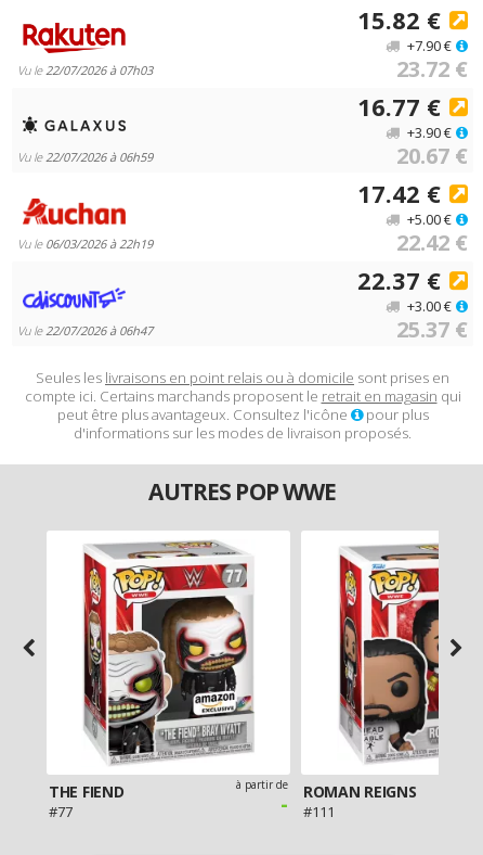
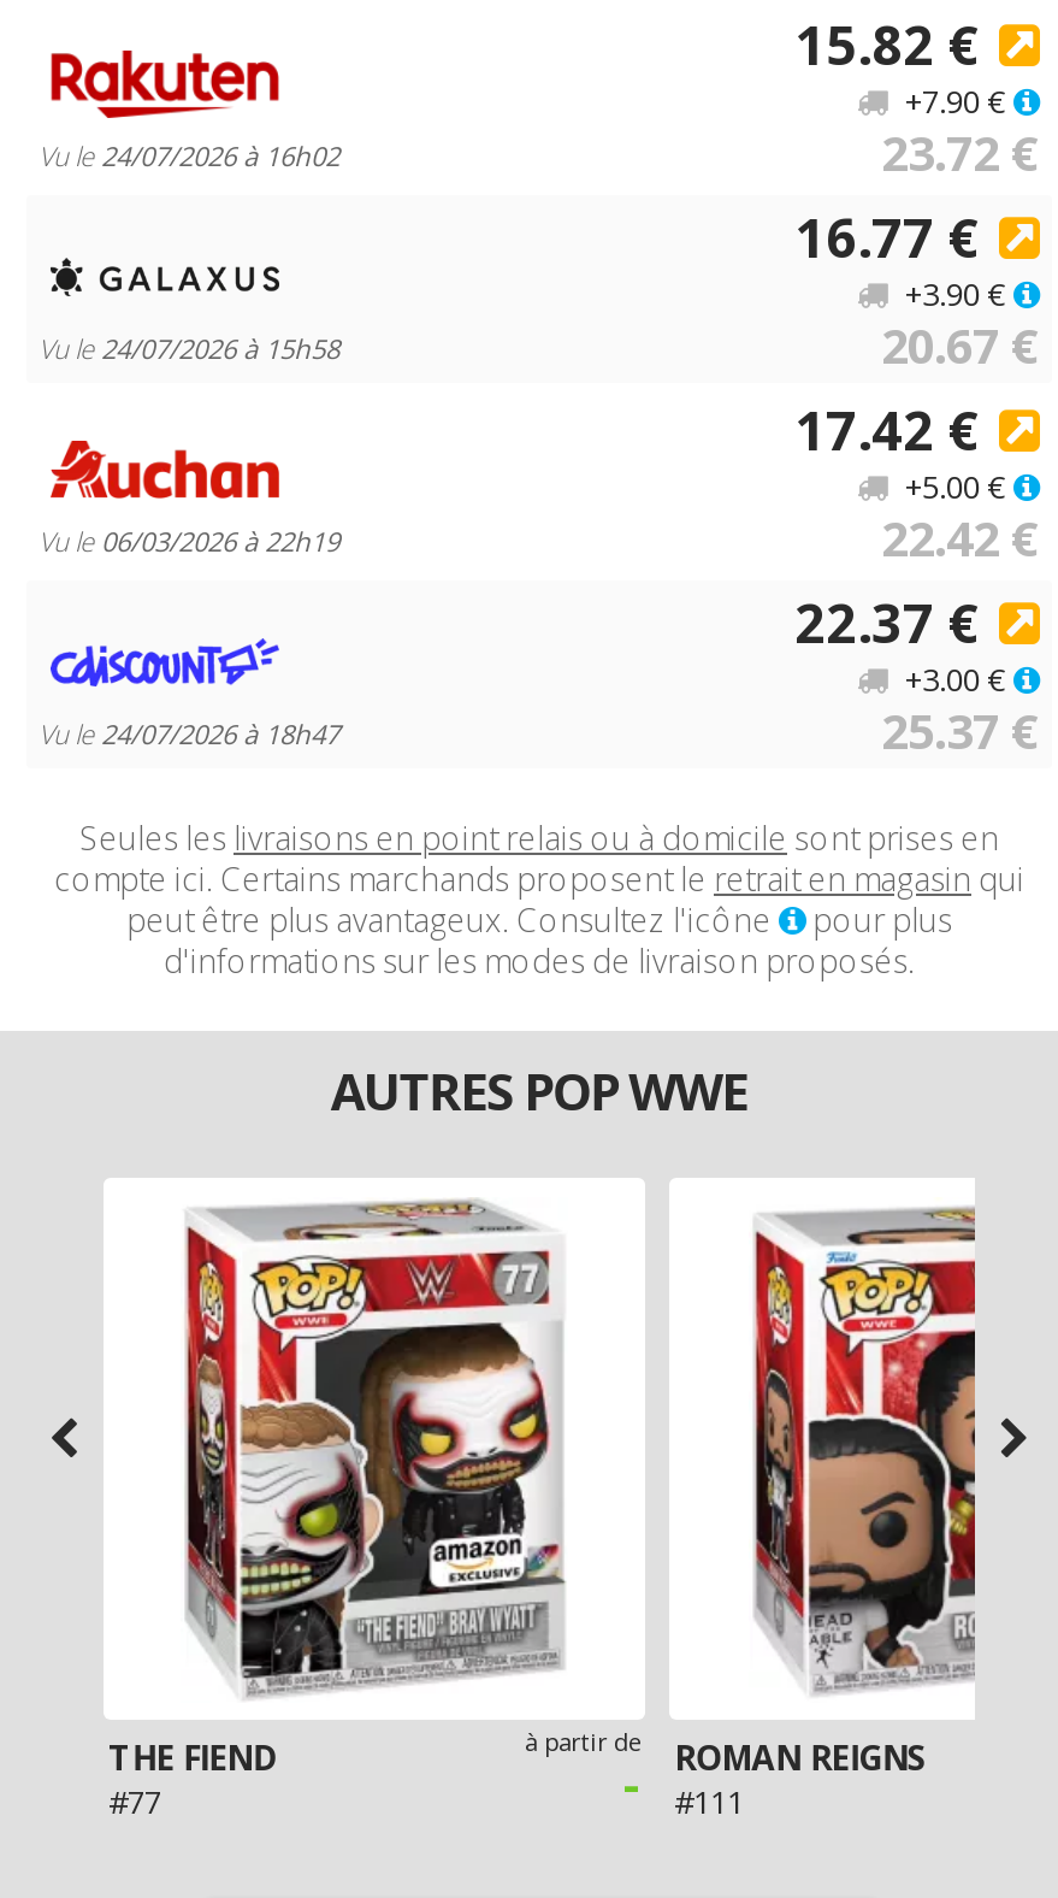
- Vu le 22/07/2026 à 07h03
+ Vu le 24/07/2026 à 16h02

- Vu le 22/07/2026 à 06h59
+ Vu le 24/07/2026 à 15h58

- Vu le 22/07/2026 à 06h47
+ Vu le 24/07/2026 à 18h47
